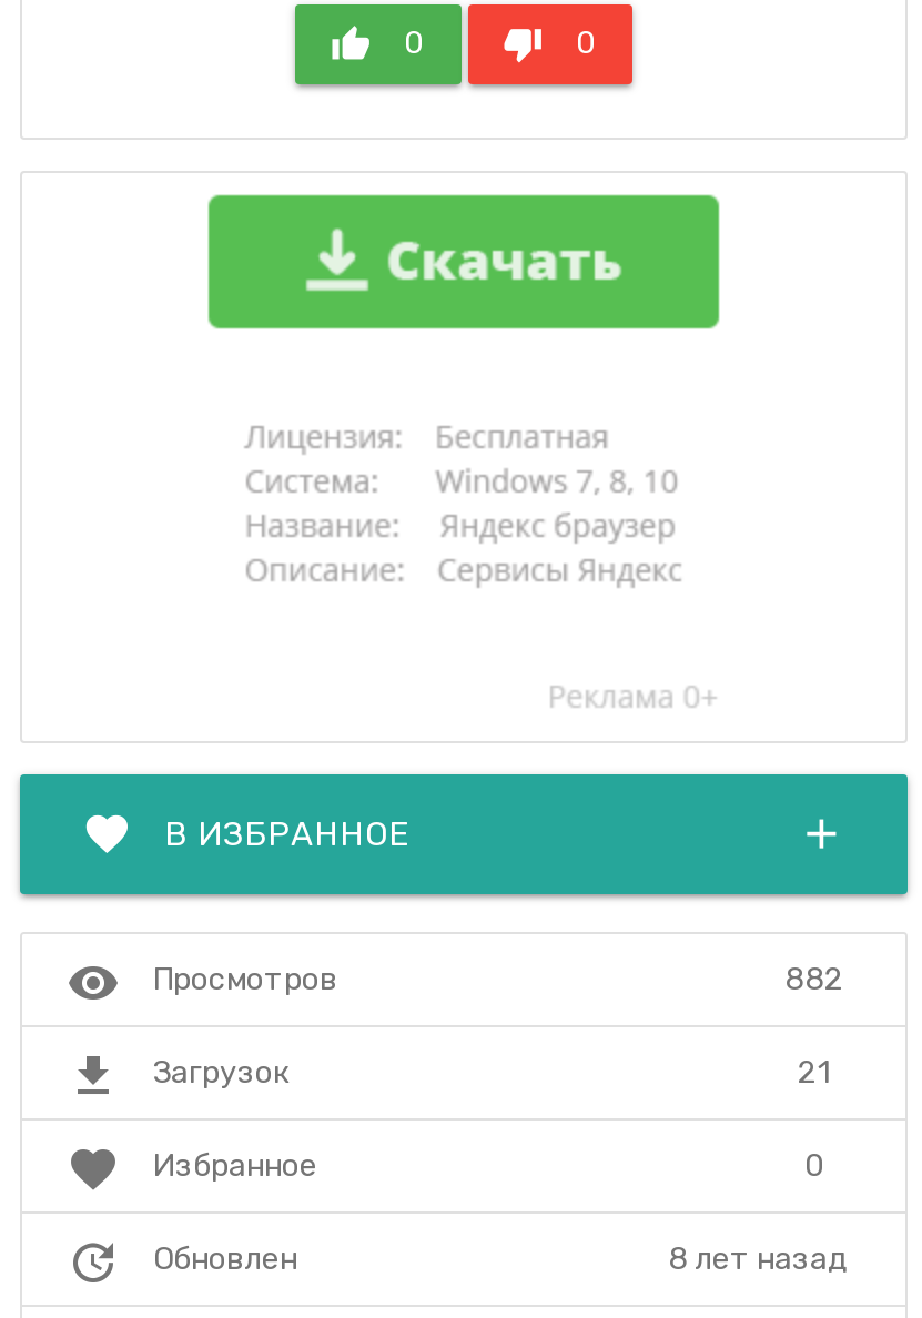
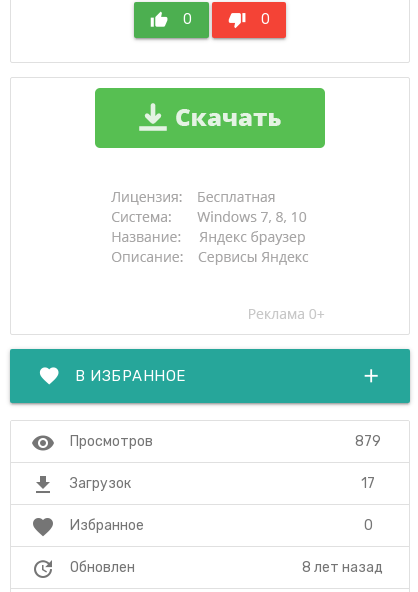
- 882
+ 879

- 21
+ 17
